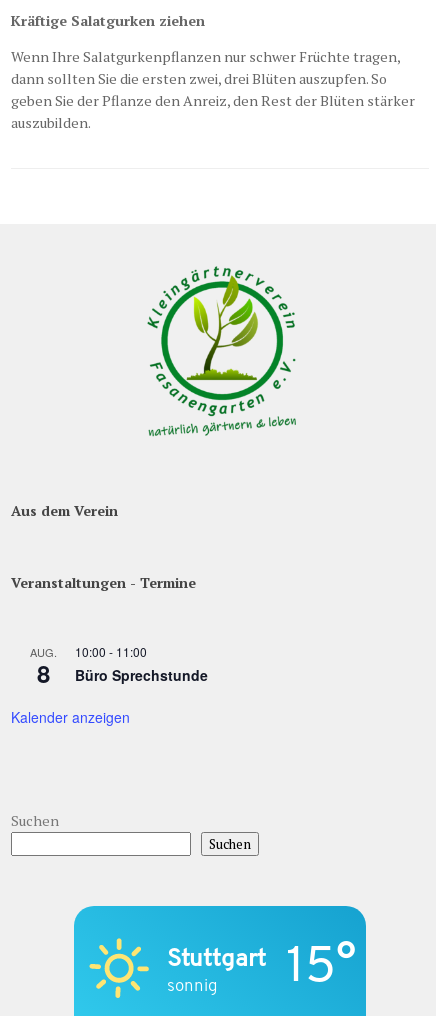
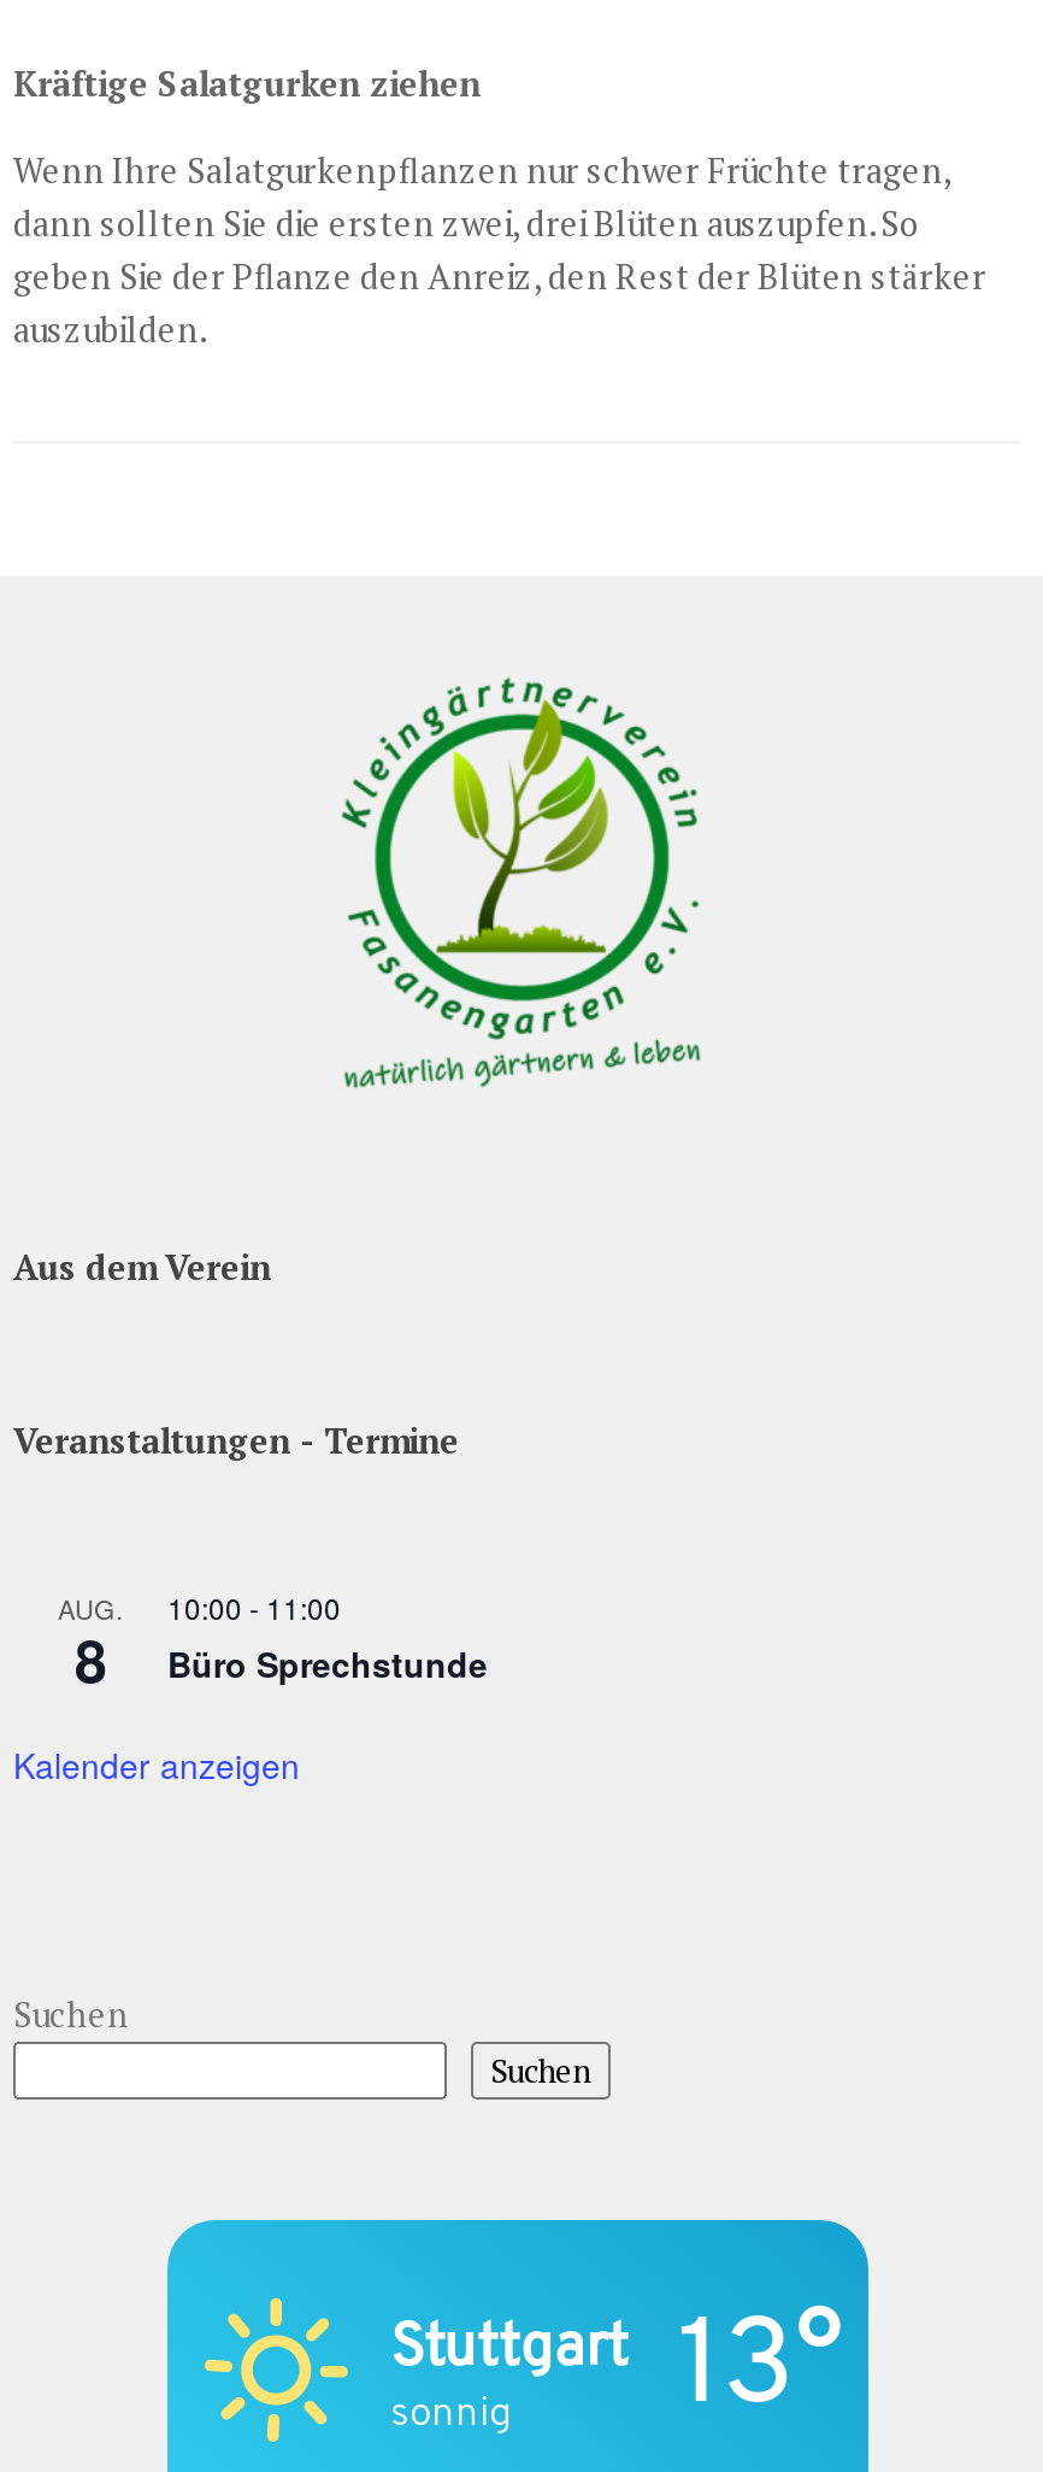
- Stuttgart 15°
+ Stuttgart 13°
